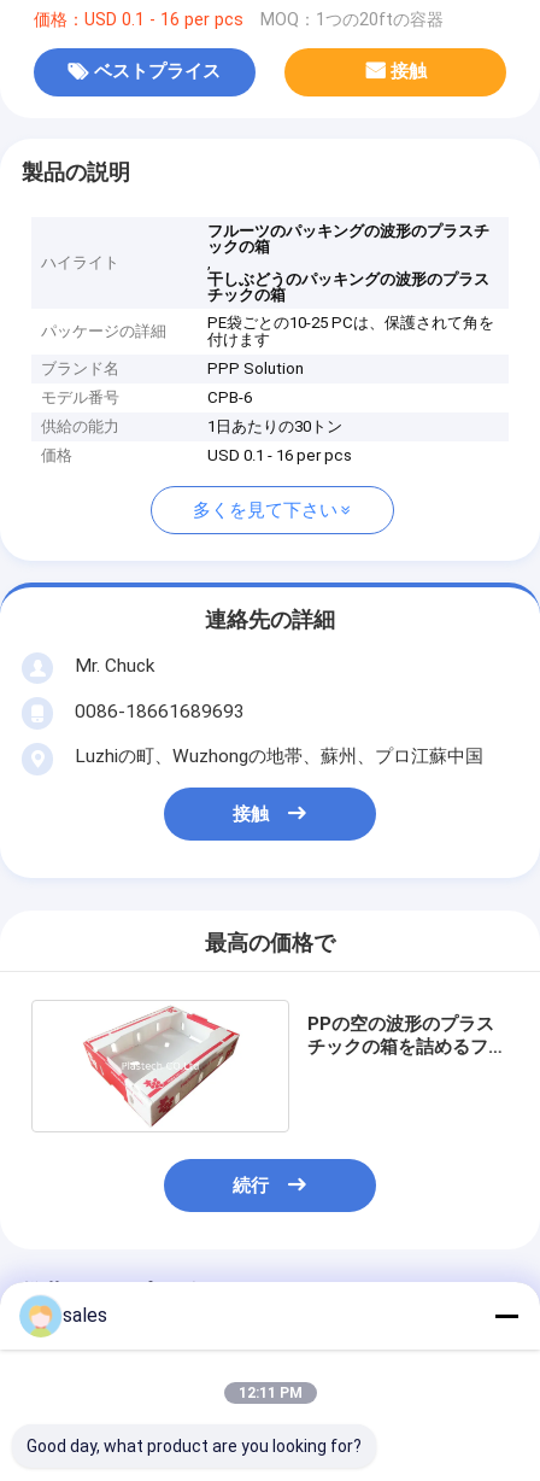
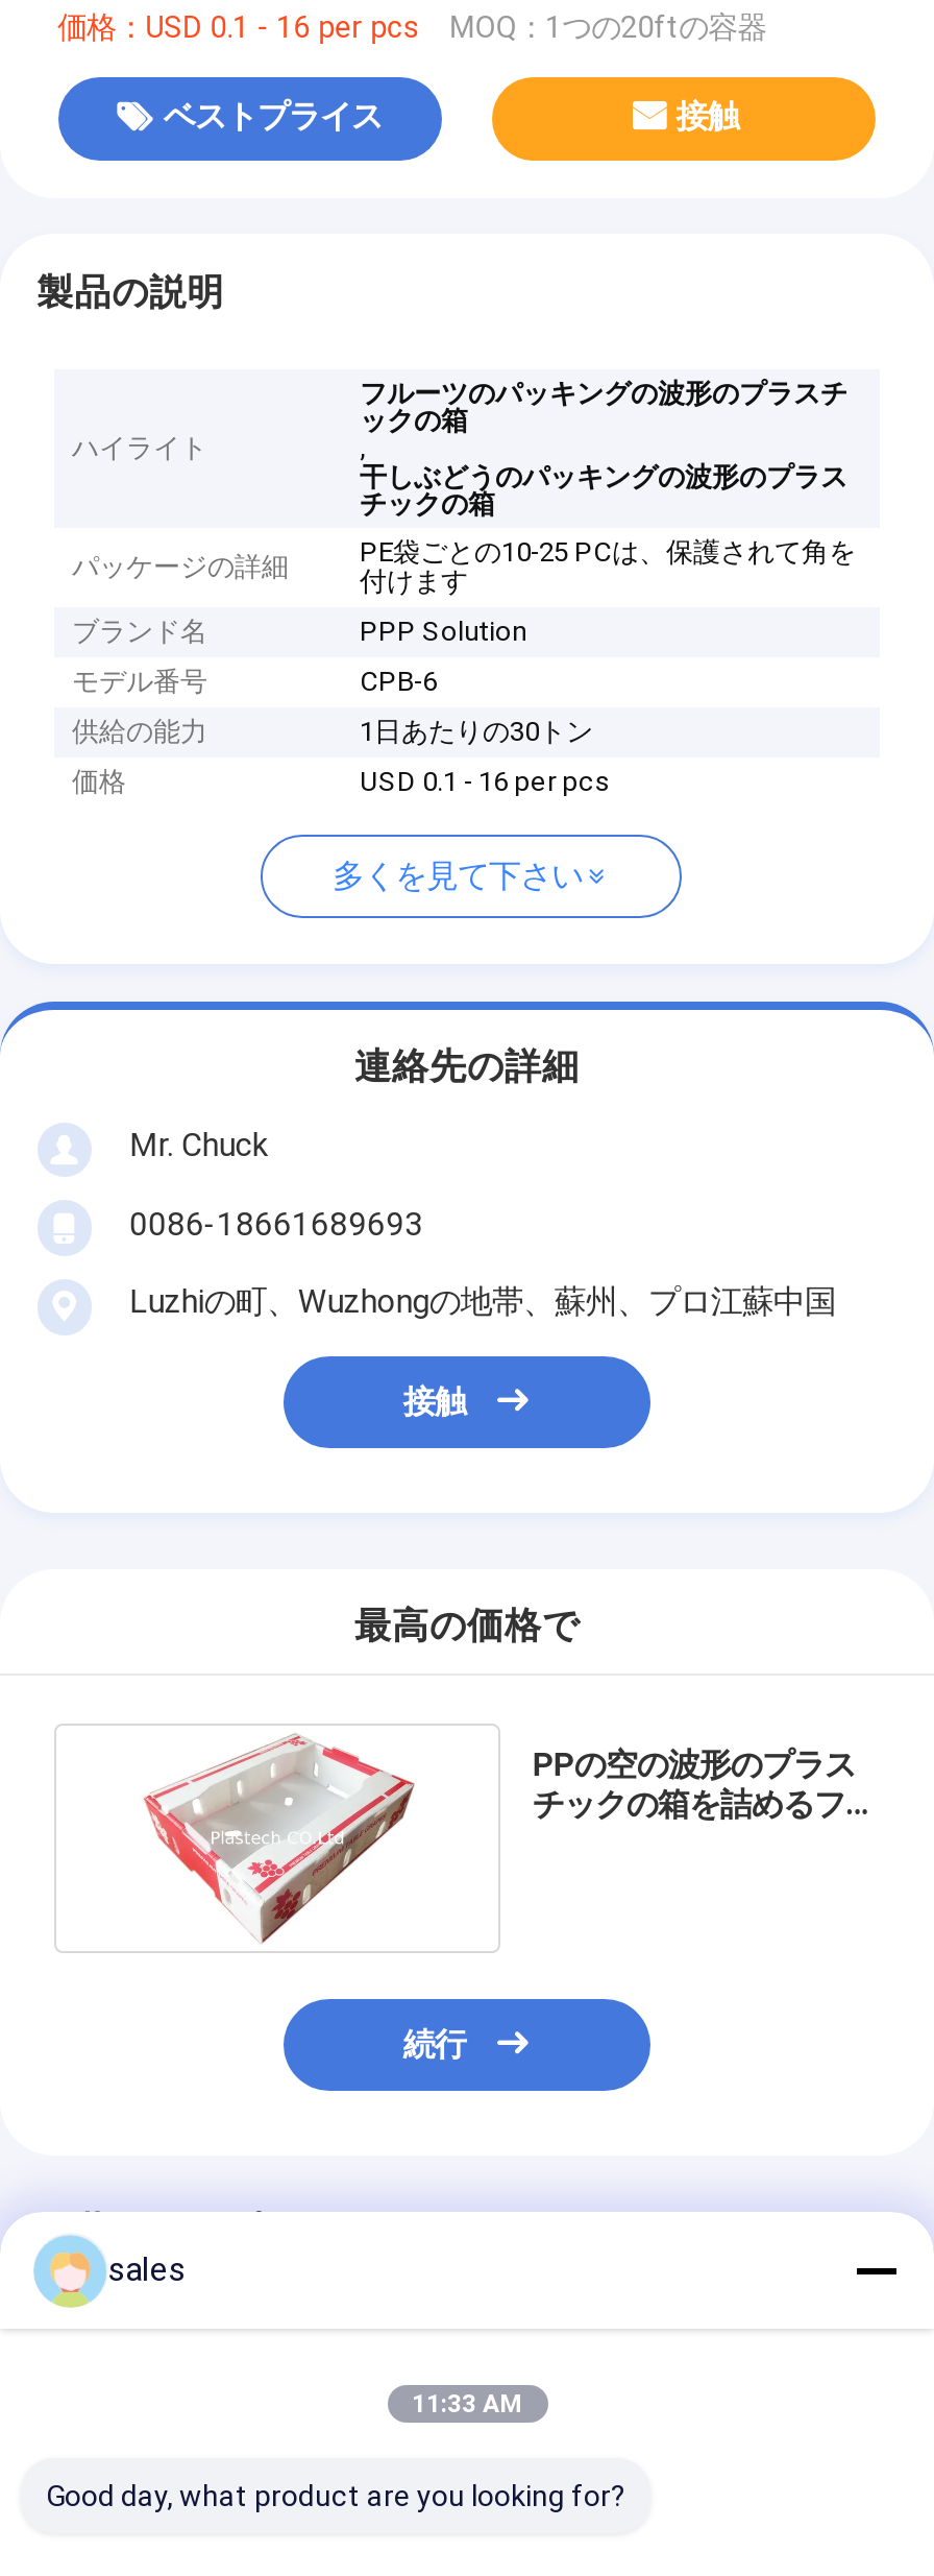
- 12:11 PM
+ 11:33 AM
